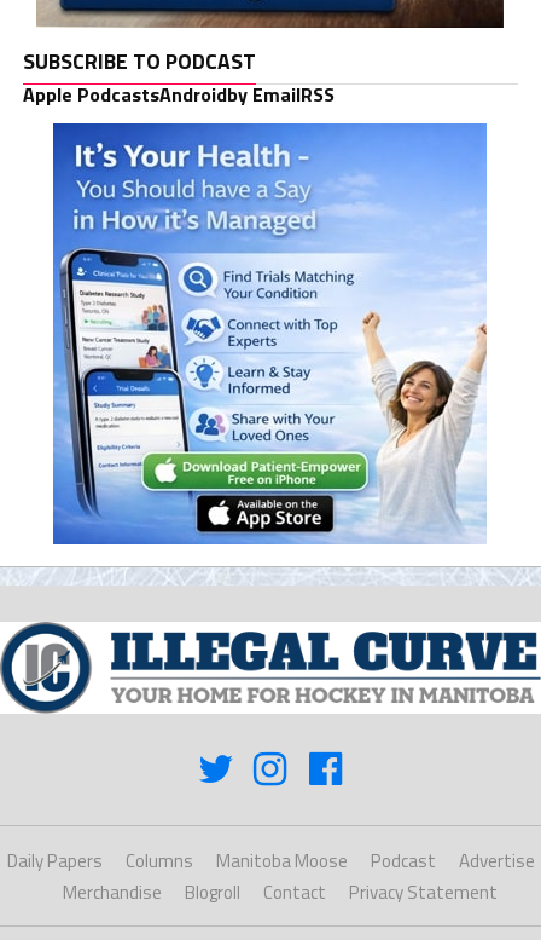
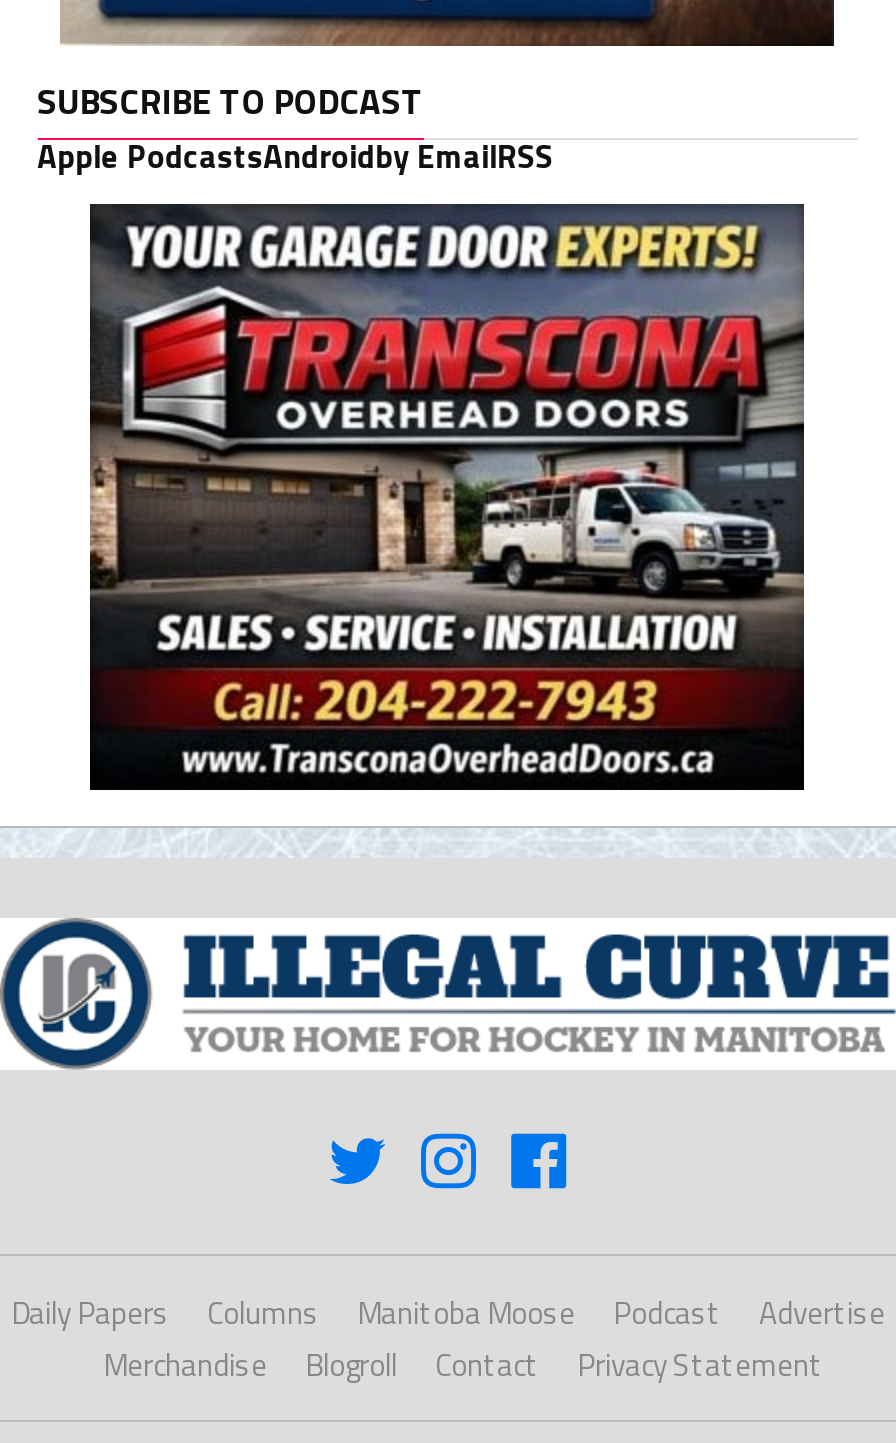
- [image]
+ [image]
